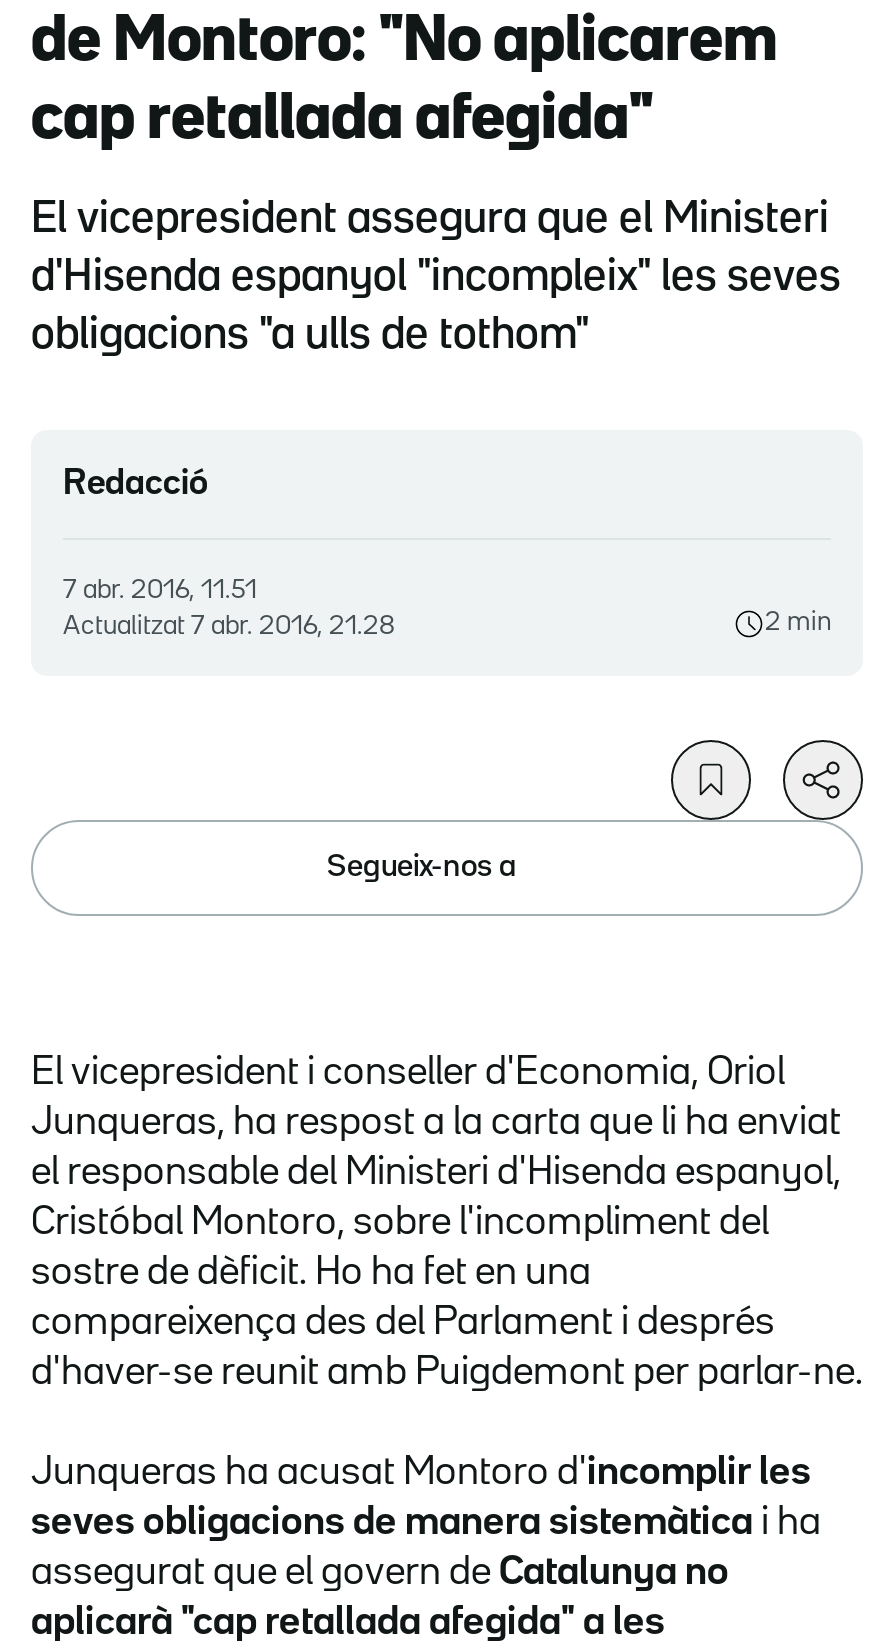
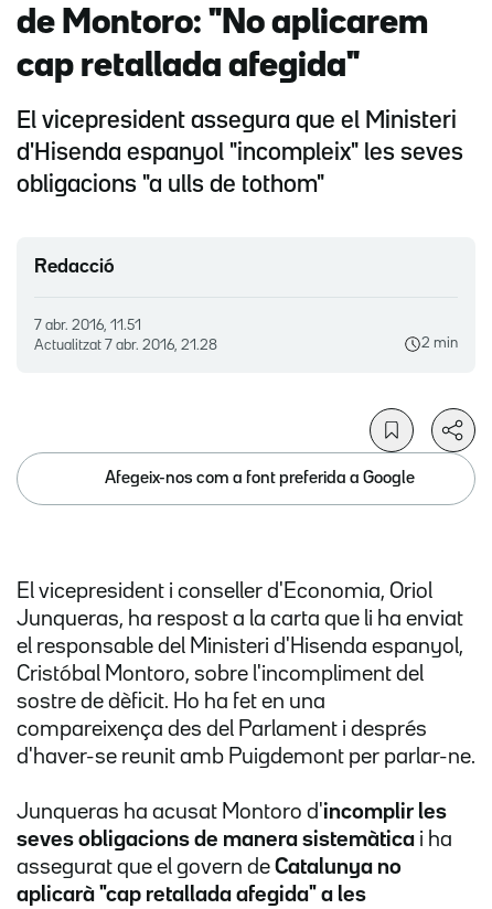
- Segueix-nos a
+ Afegeix-nos com a font preferida a Google
